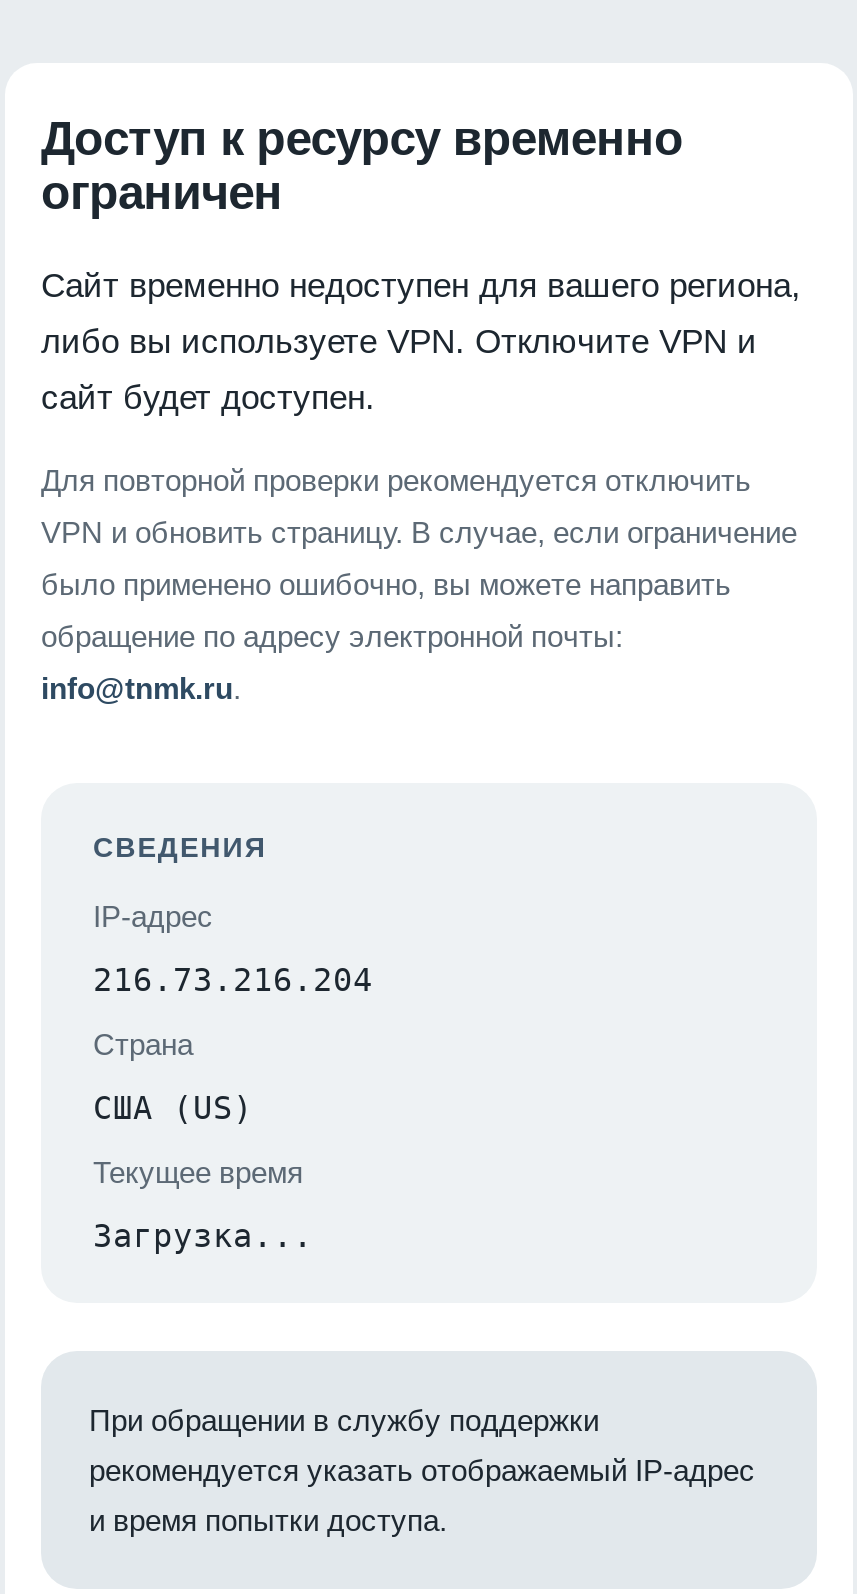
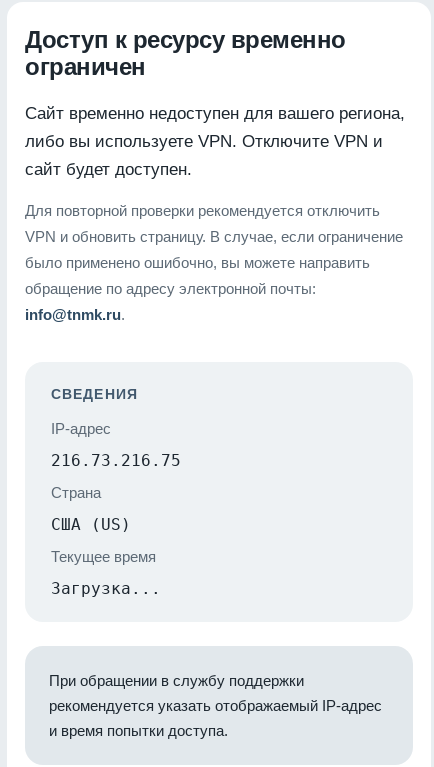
- 216.73.216.204
+ 216.73.216.75
